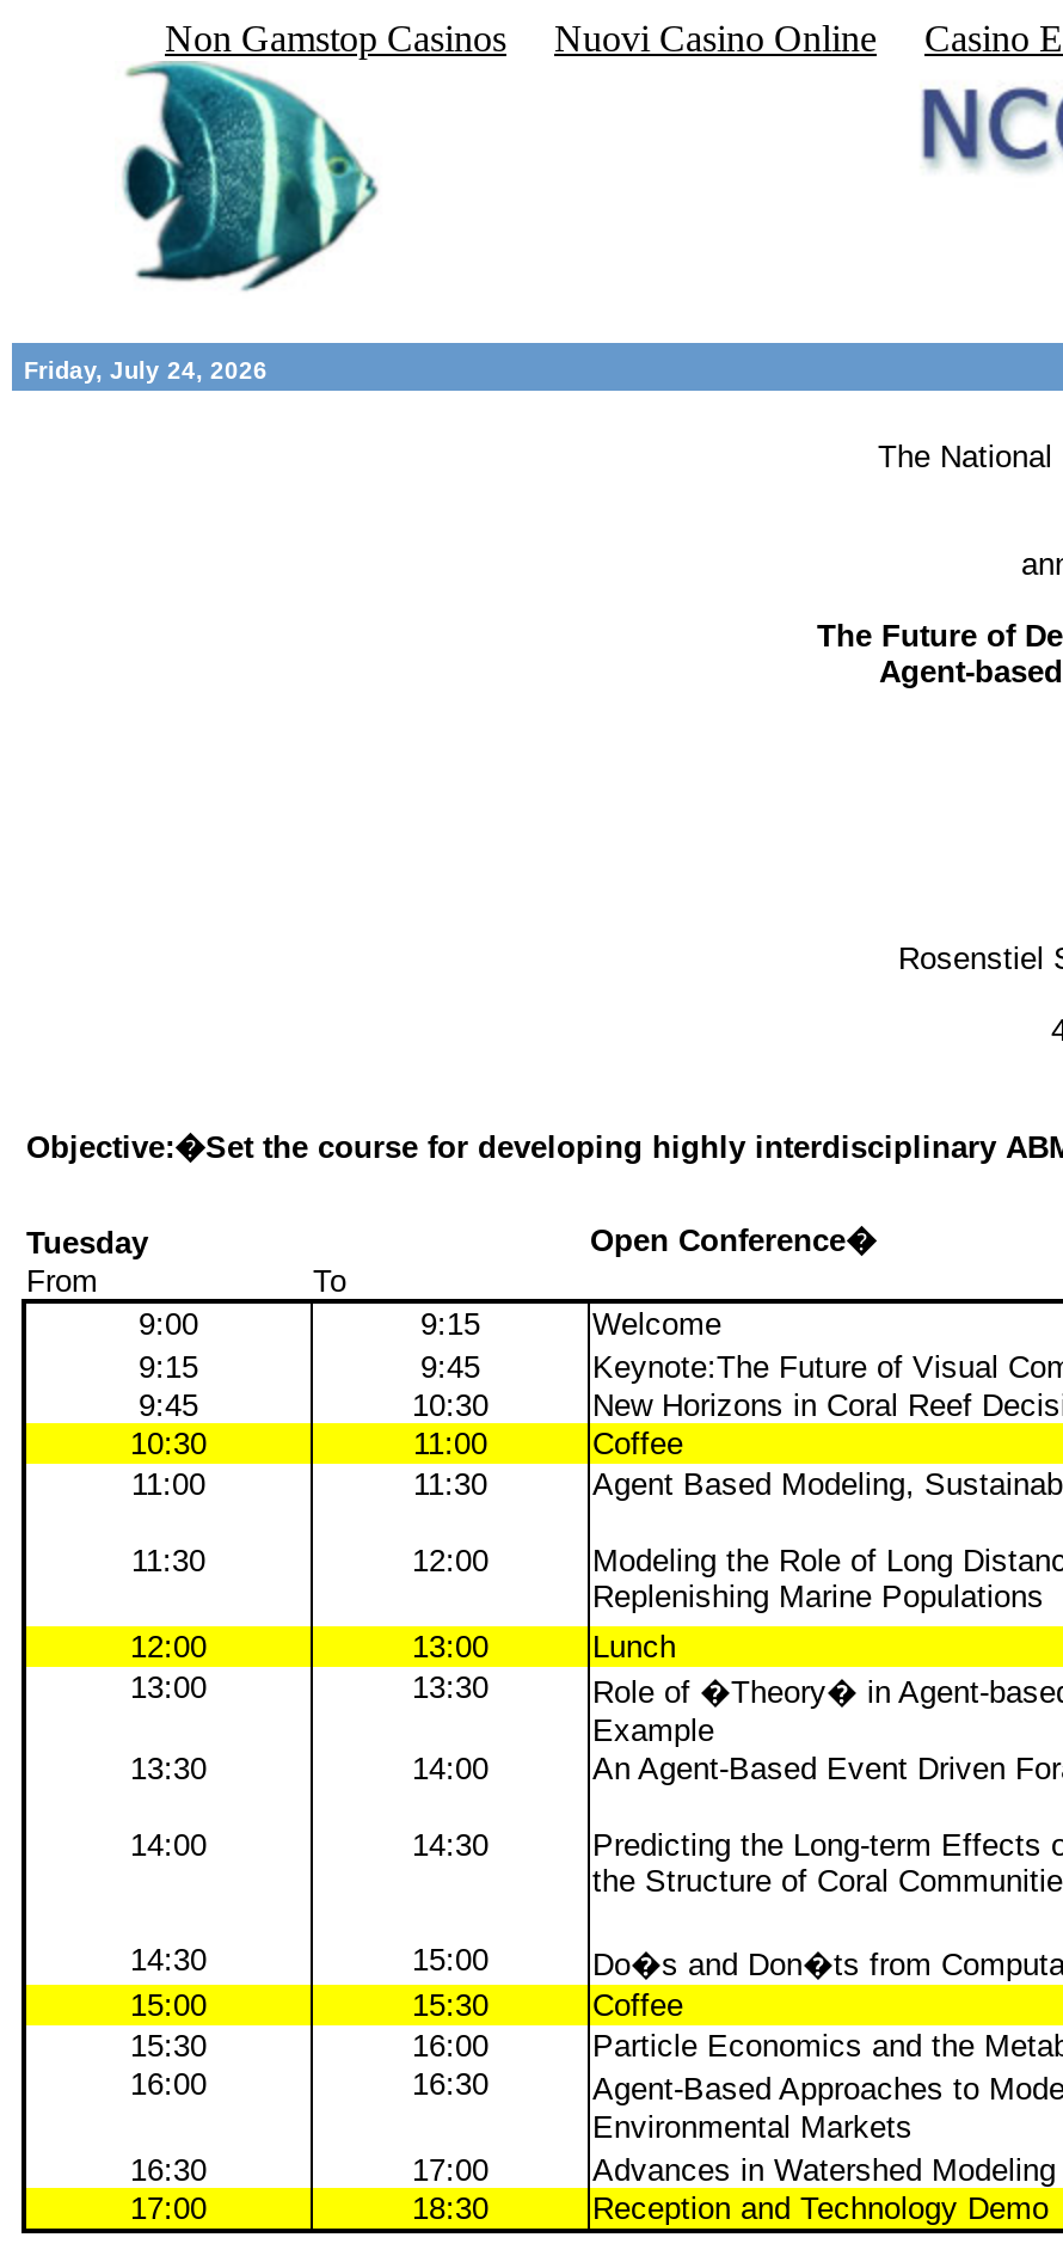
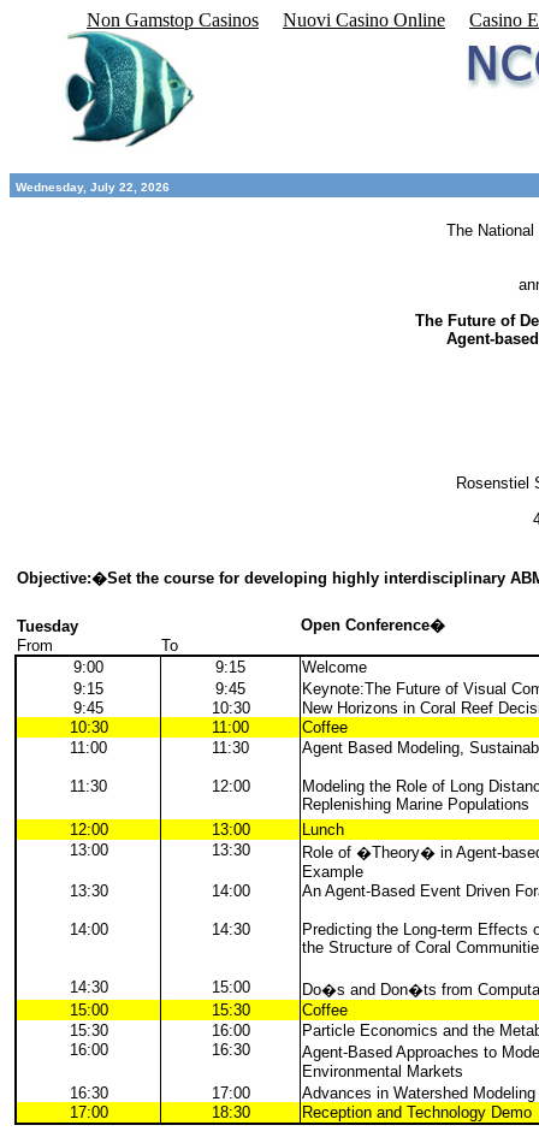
- Friday, July 24, 2026
+ Wednesday, July 22, 2026
